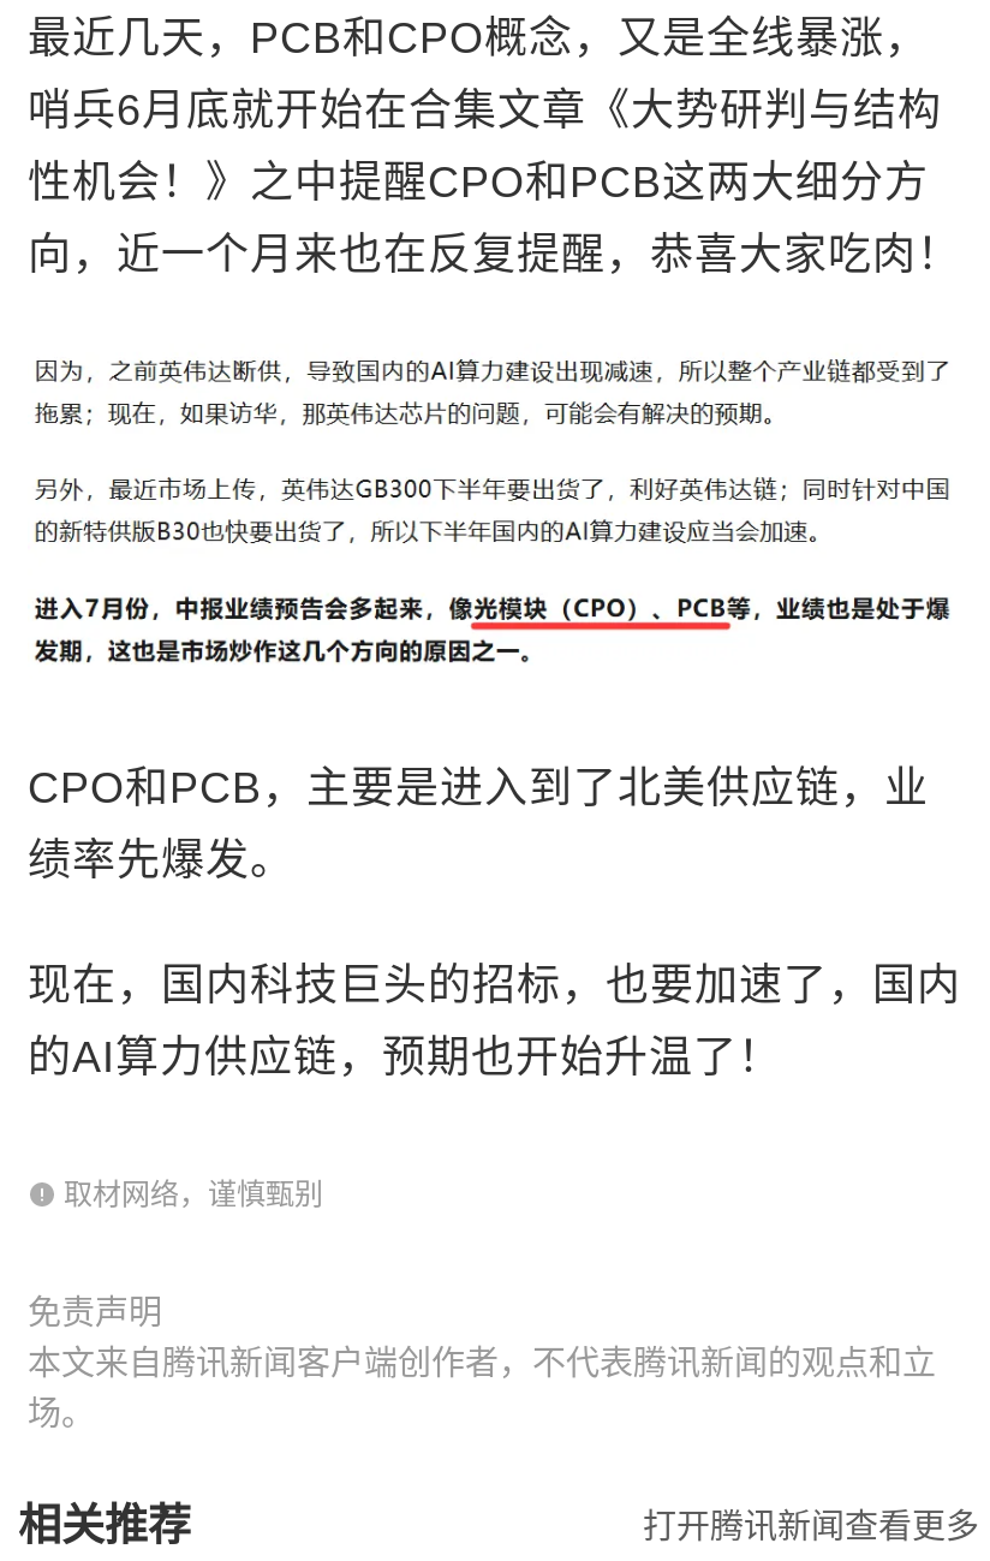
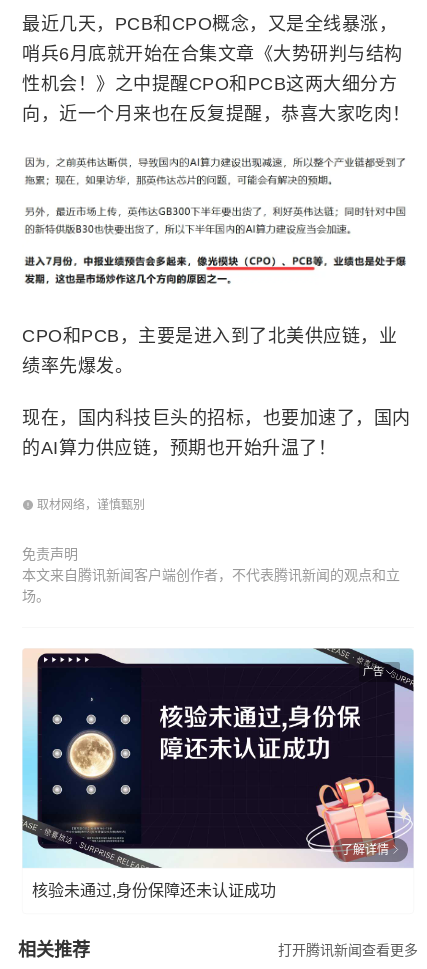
+ [image]
+ 广告

+ 了解详情
+ 核验未通过,身份保障还未认证成功
